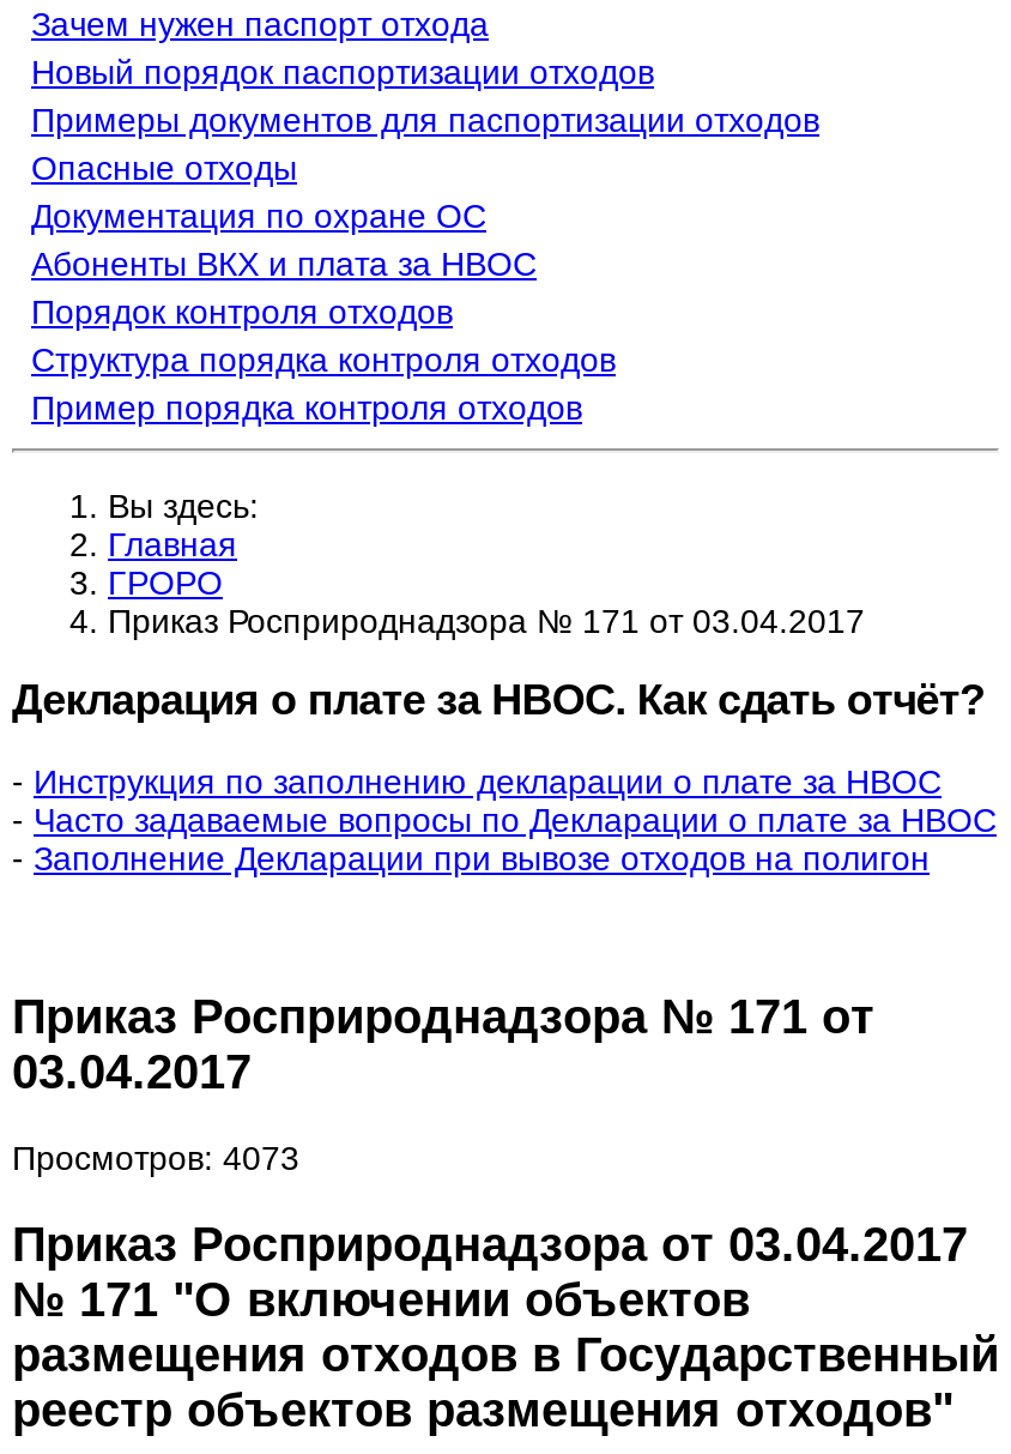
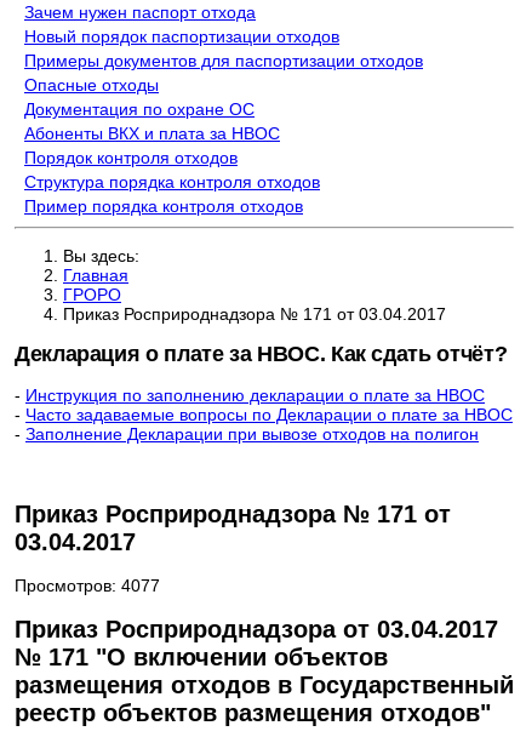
- Просмотров: 4073
+ Просмотров: 4077
